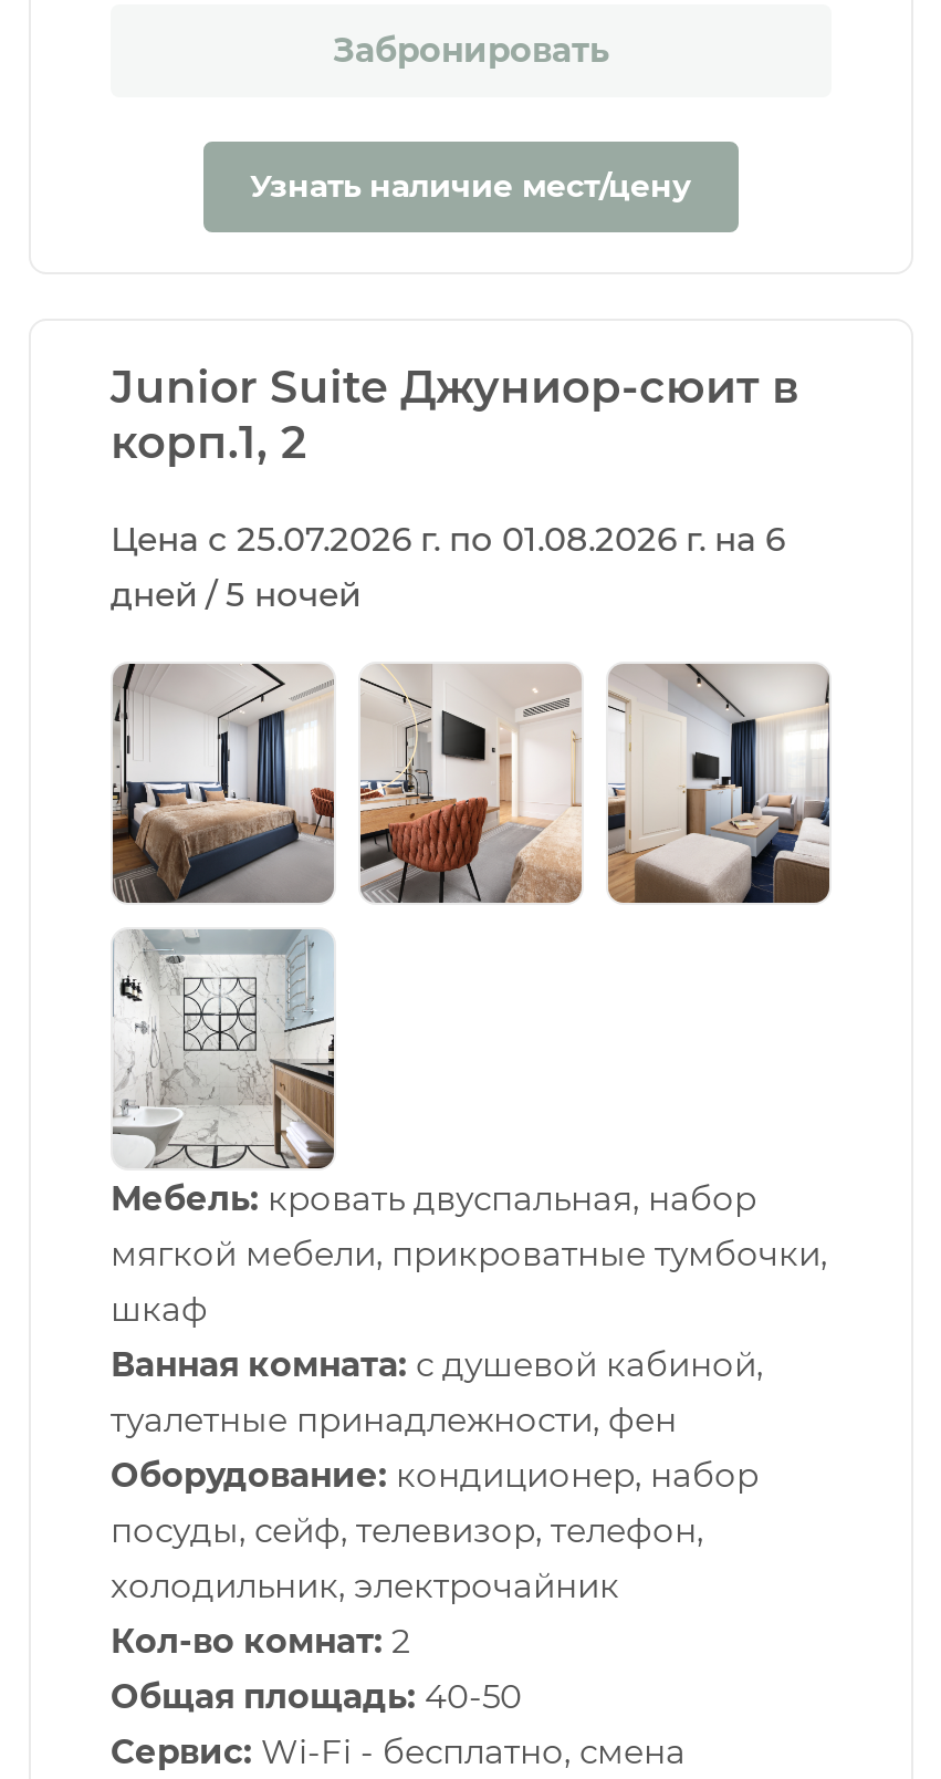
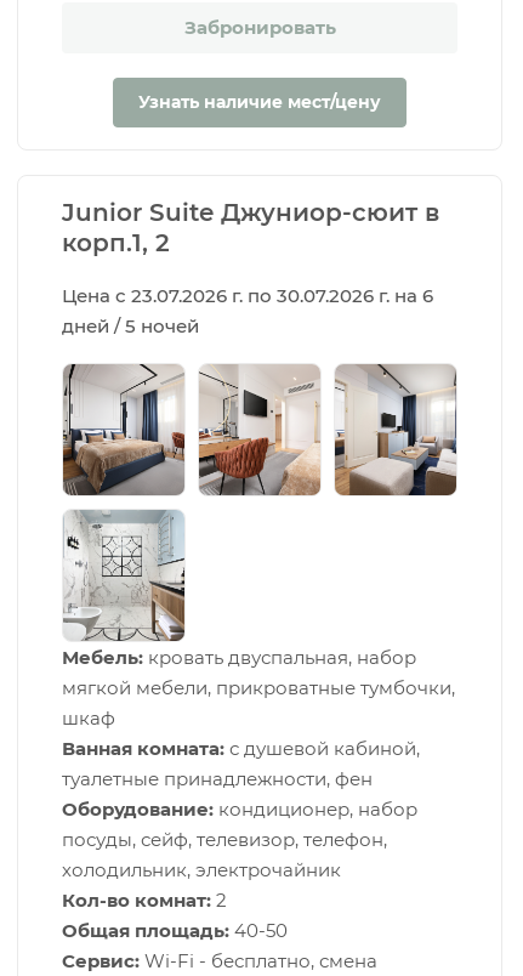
- Цена с 25.07.2026 г. по 01.08.2026 г. на 6
+ Цена с 23.07.2026 г. по 30.07.2026 г. на 6
